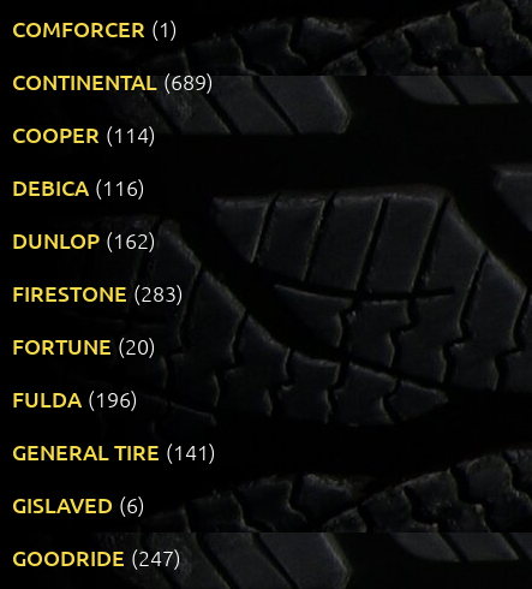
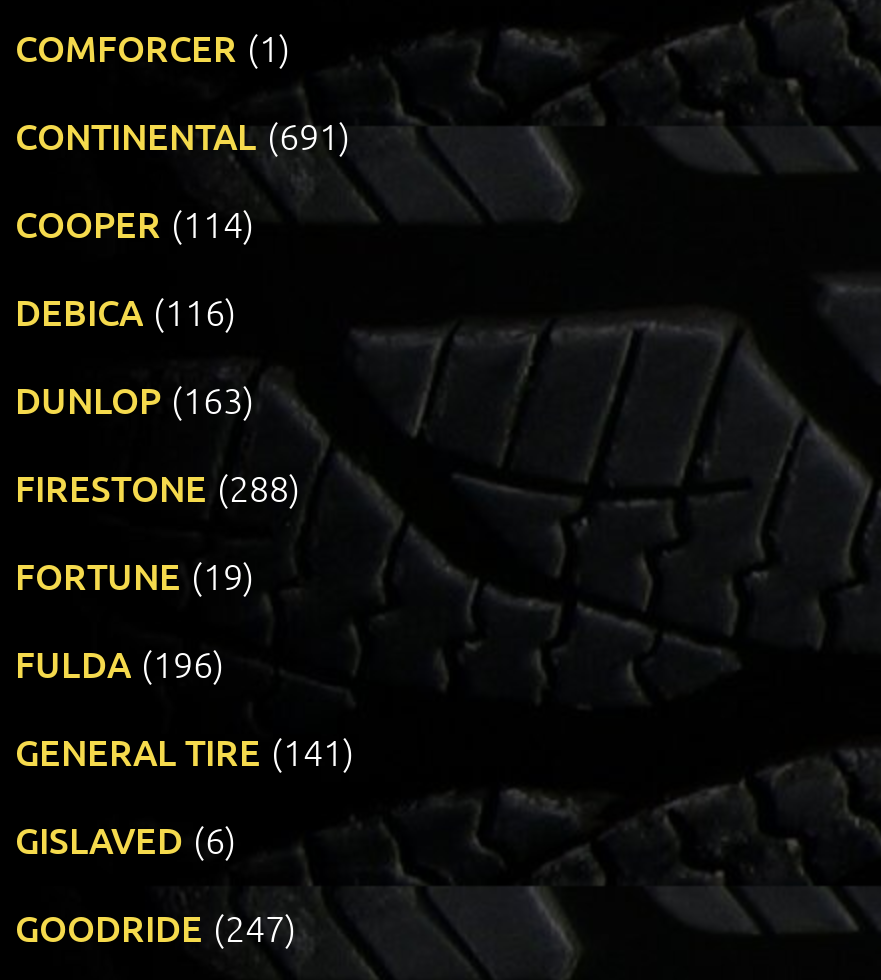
- CONTINENTAL (689)
+ CONTINENTAL (691)

- DUNLOP (162)
+ DUNLOP (163)

- FIRESTONE (283)
+ FIRESTONE (288)

- FORTUNE (20)
+ FORTUNE (19)
